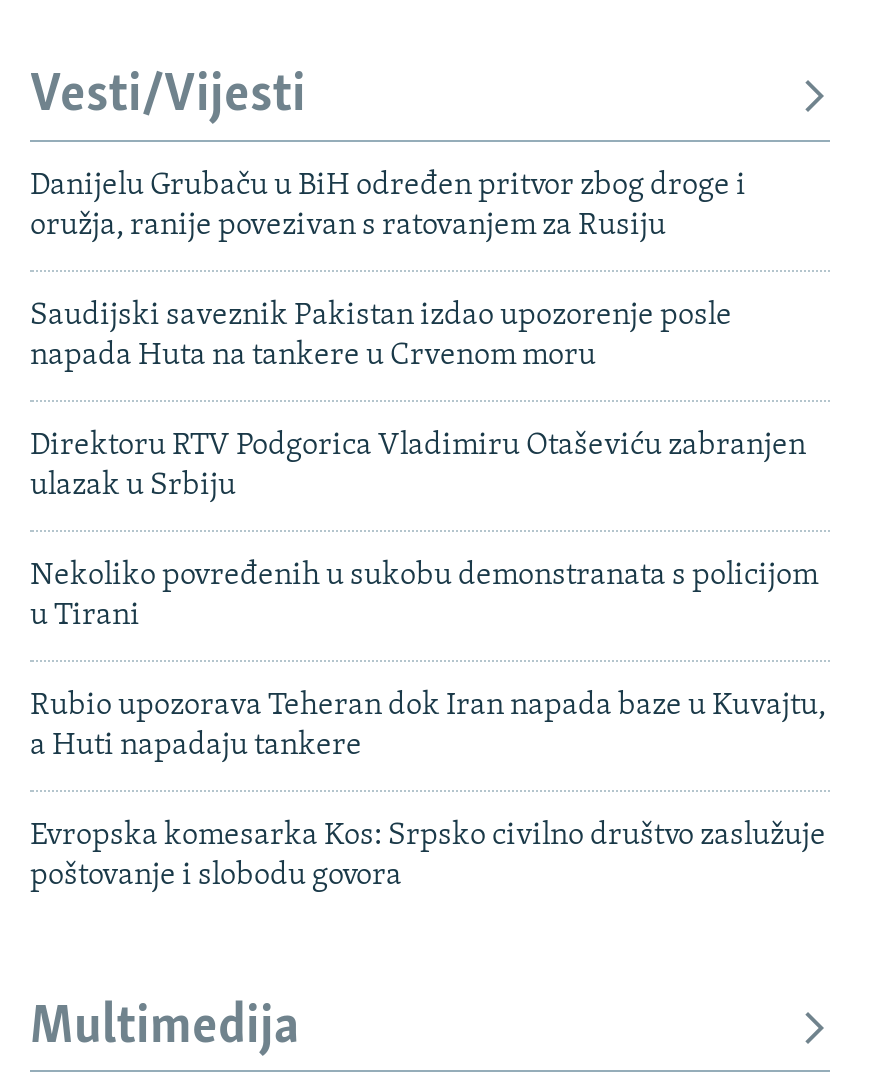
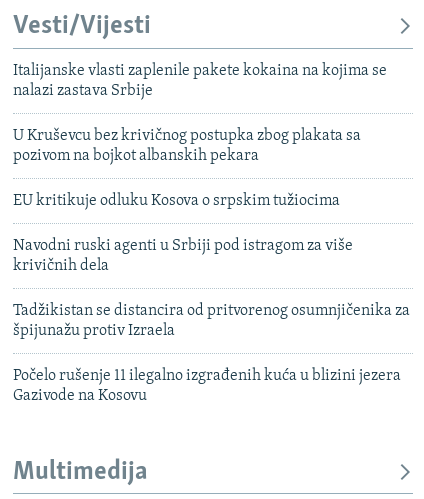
- Danijelu Grubaču u BiH određen pritvor zbog droge i
- oružja, ranije povezivan s ratovanjem za Rusiju
+ Italijanske vlasti zaplenile pakete kokaina na kojima se
+ nalazi zastava Srbije

- Saudijski saveznik Pakistan izdao upozorenje posle
- napada Huta na tankere u Crvenom moru
+ U Kruševcu bez krivičnog postupka zbog plakata sa
+ pozivom na bojkot albanskih pekara

- Direktoru RTV Podgorica Vladimiru Otaševiću zabranjen
- ulazak u Srbiju
+ EU kritikuje odluku Kosova o srpskim tužiocima

- Nekoliko povređenih u sukobu demonstranata s policijom
- u Tirani
+ Navodni ruski agenti u Srbiji pod istragom za više
+ krivičnih dela

- Rubio upozorava Teheran dok Iran napada baze u Kuvajtu,
- a Huti napadaju tankere
+ Tadžikistan se distancira od pritvorenog osumnjičenika za
+ špijunažu protiv Izraela

- Evropska komesarka Kos: Srpsko civilno društvo zaslužuje
- poštovanje i slobodu govora
+ Počelo rušenje 11 ilegalno izgrađenih kuća u blizini jezera
+ Gazivode na Kosovu
